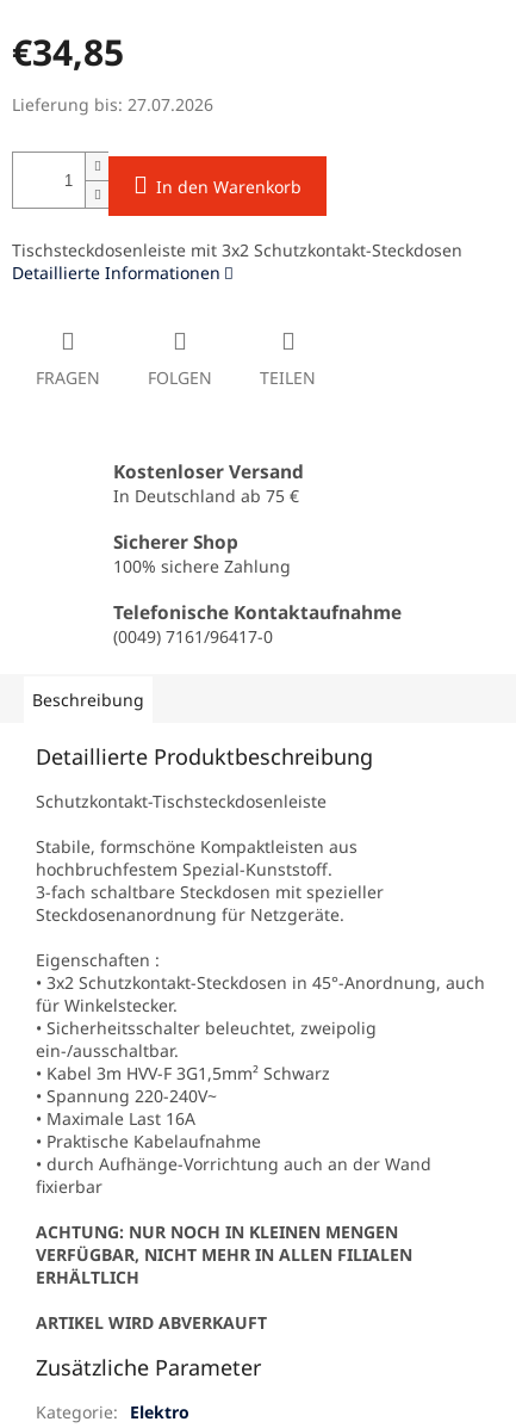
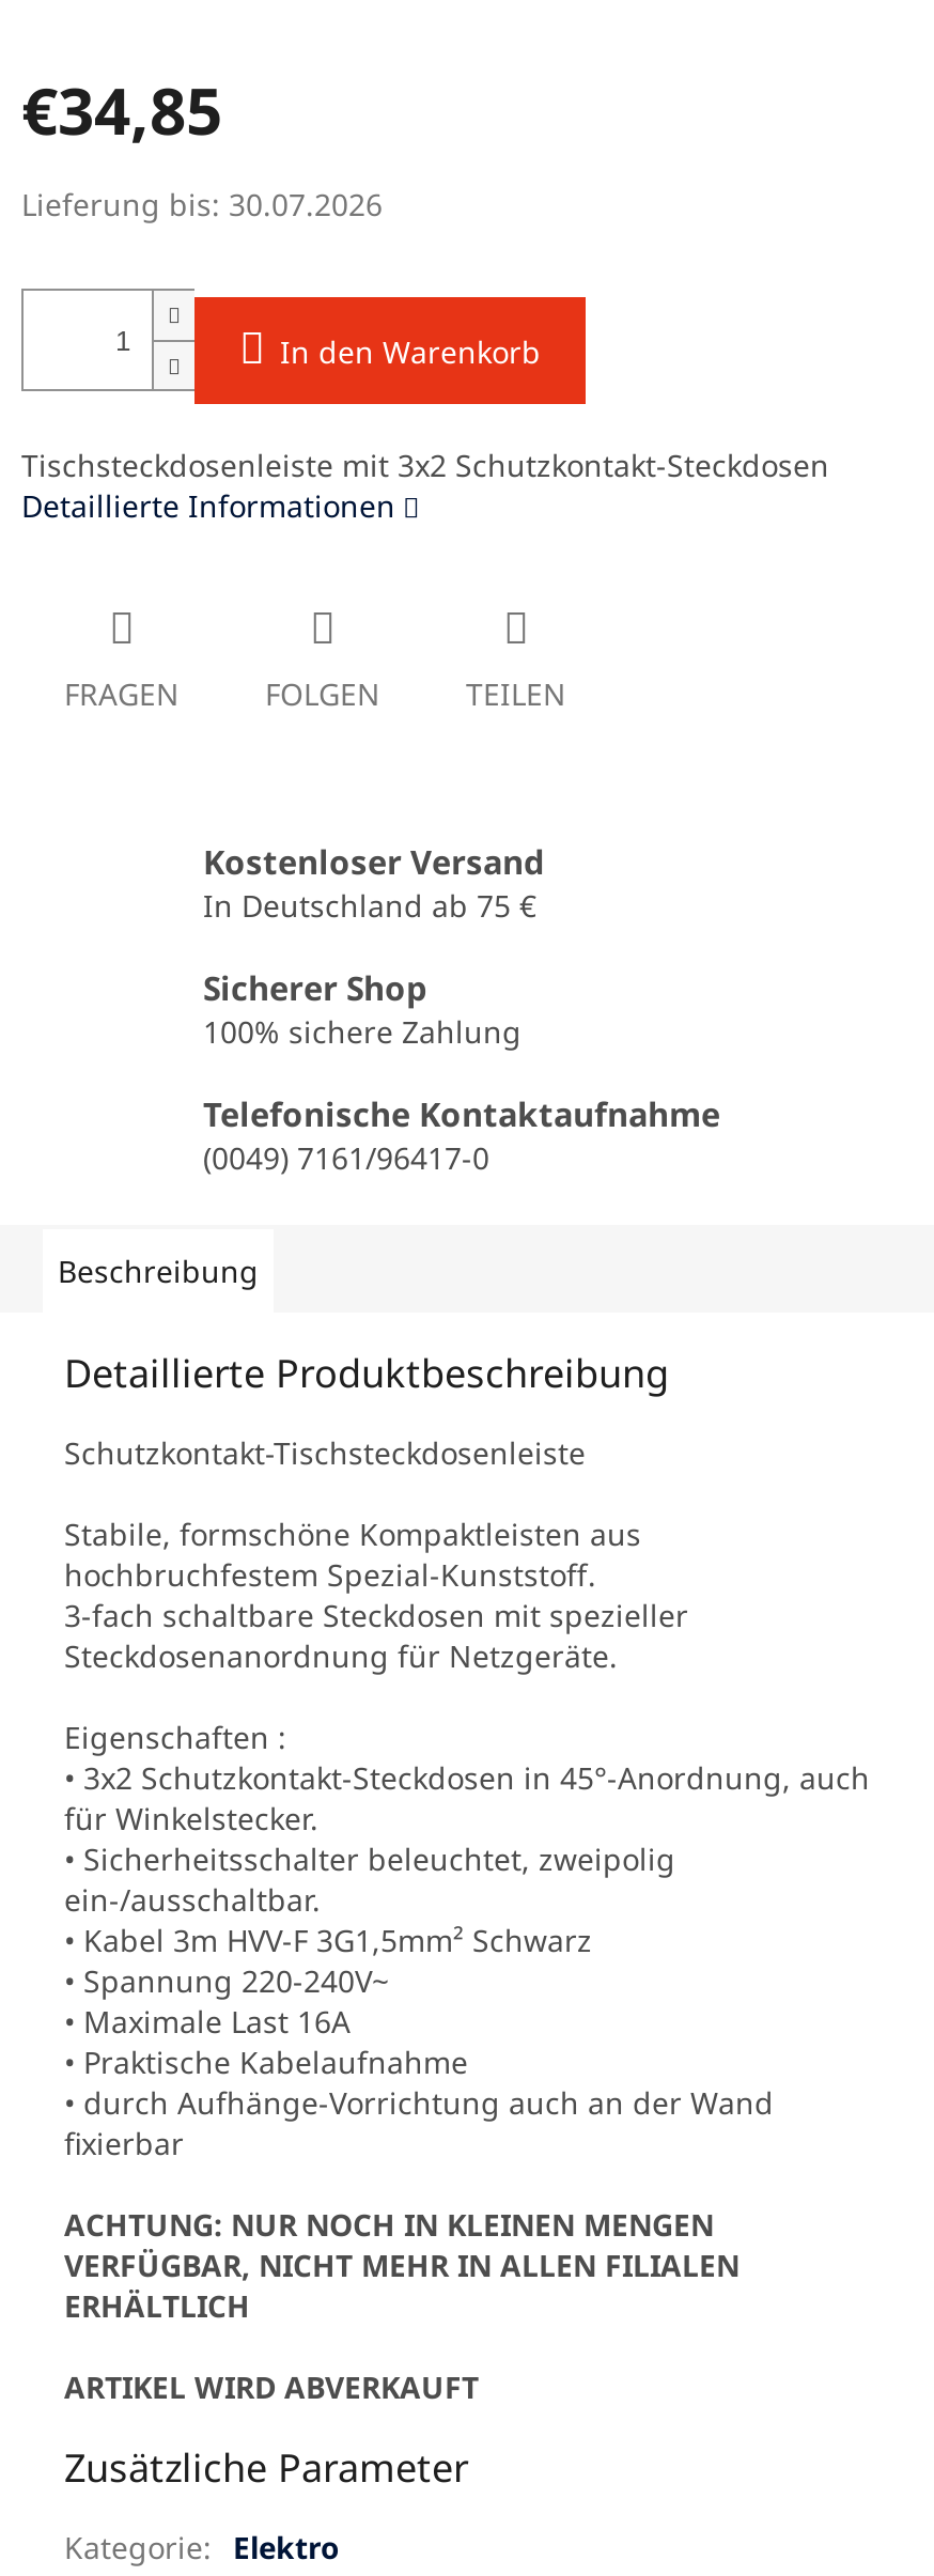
- Lieferung bis: 27.07.2026
+ Lieferung bis: 30.07.2026
